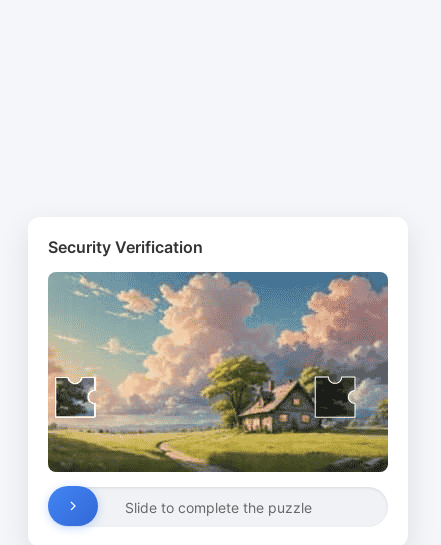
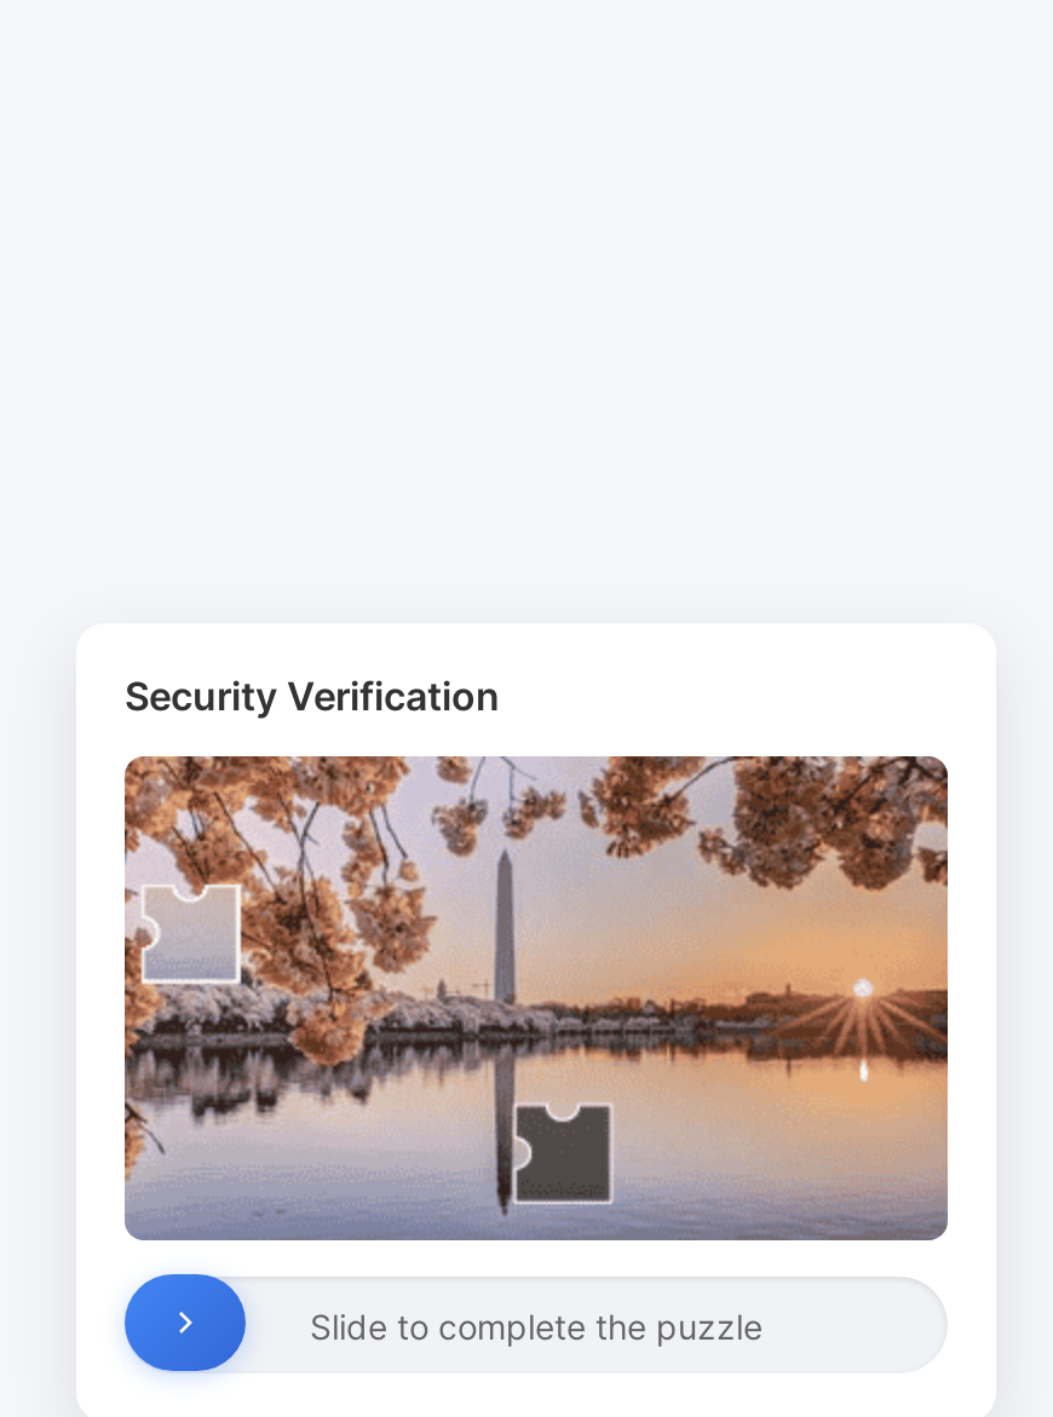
- [image]
+ [image]
